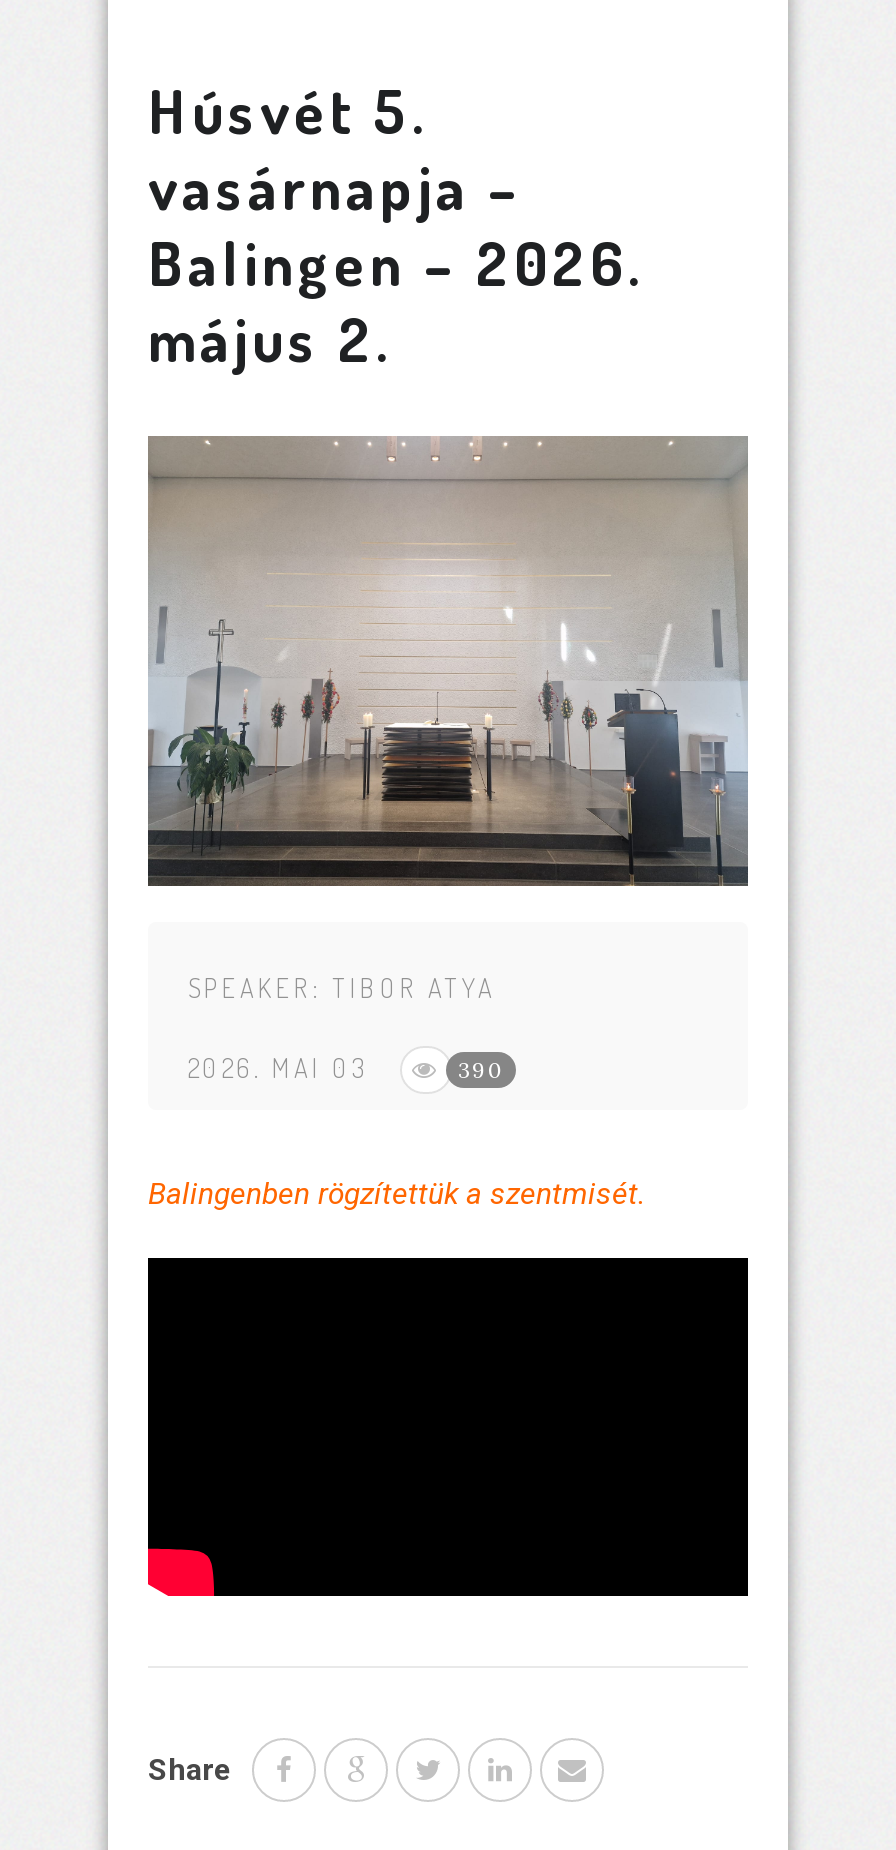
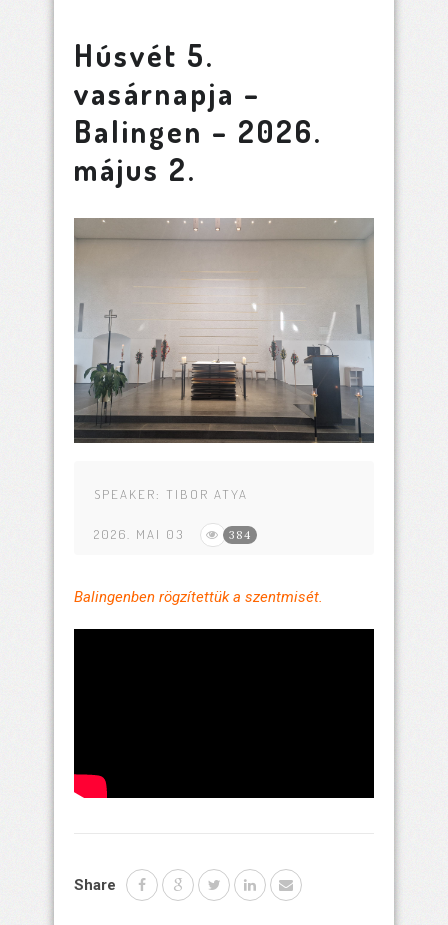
- 390
+ 384
